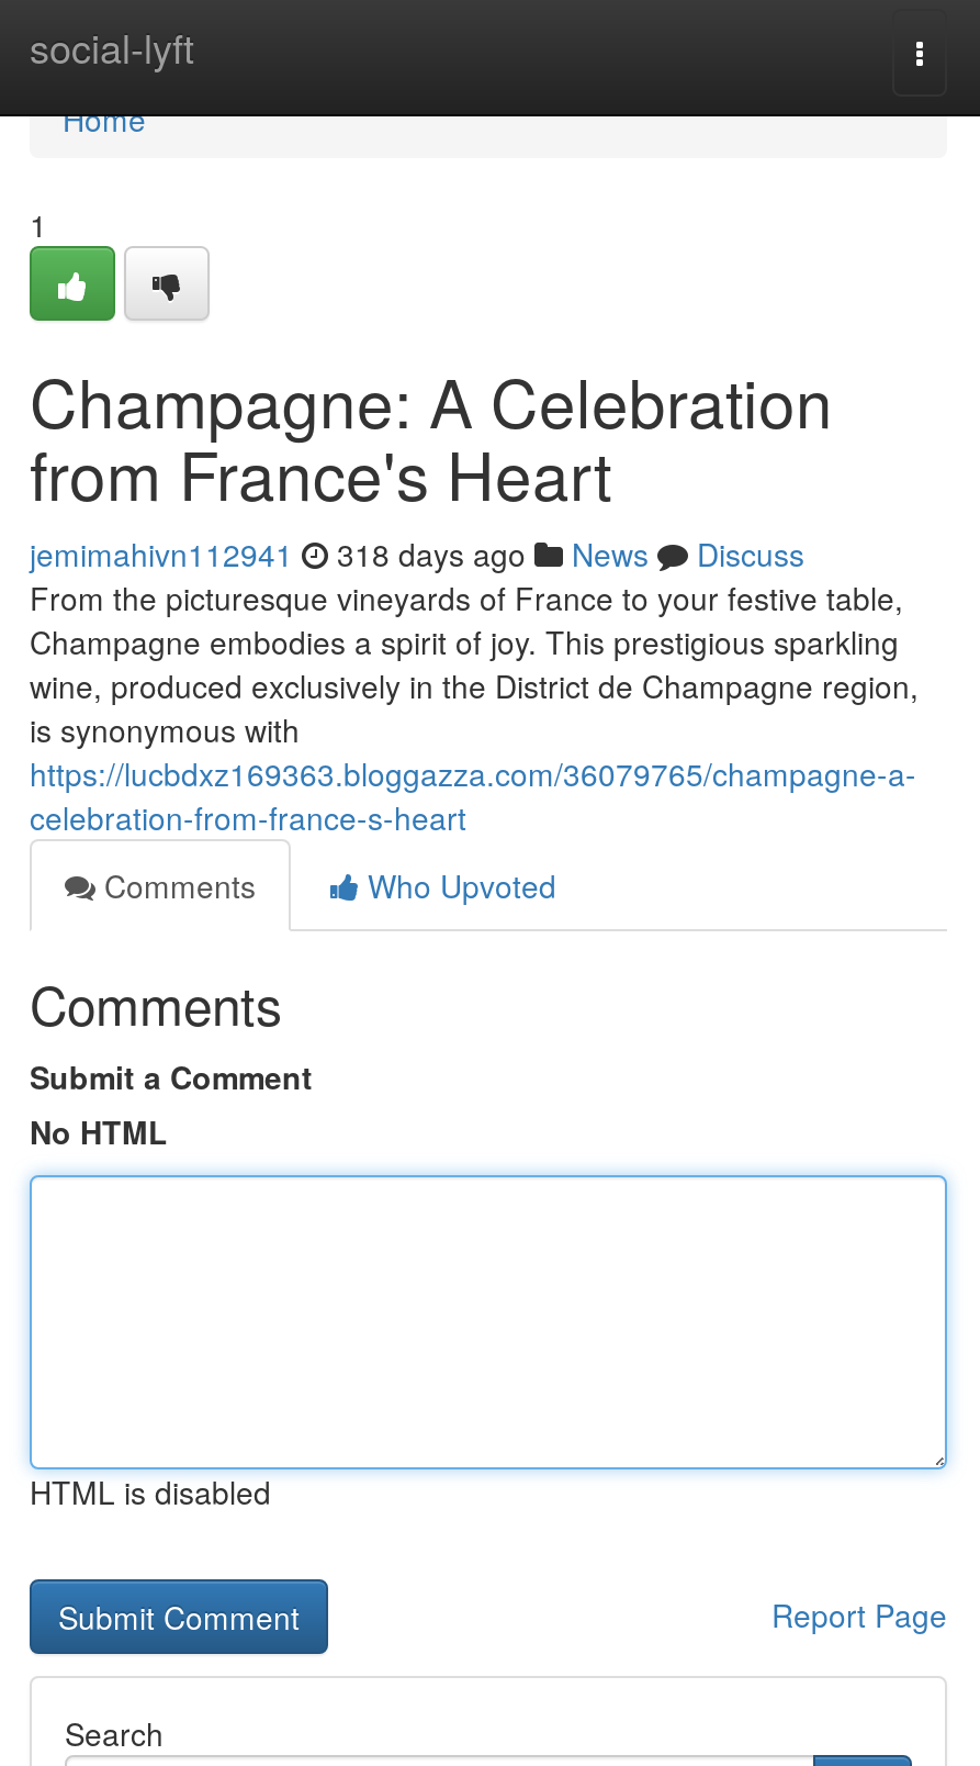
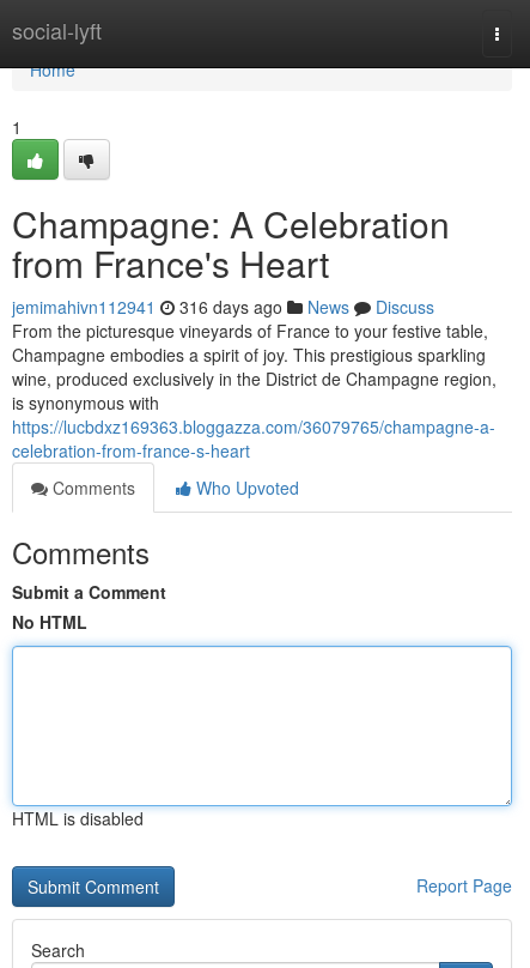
- jemimahivn112941 318 days ago News Discuss
+ jemimahivn112941 316 days ago News Discuss
